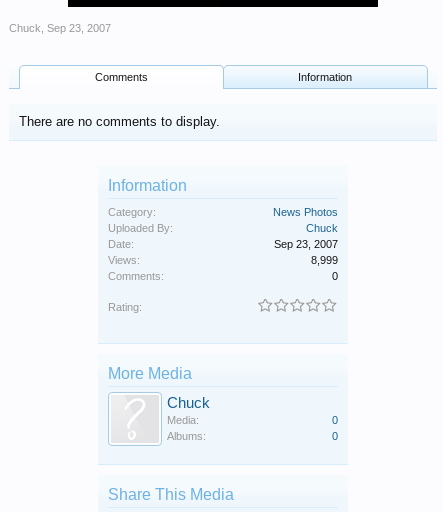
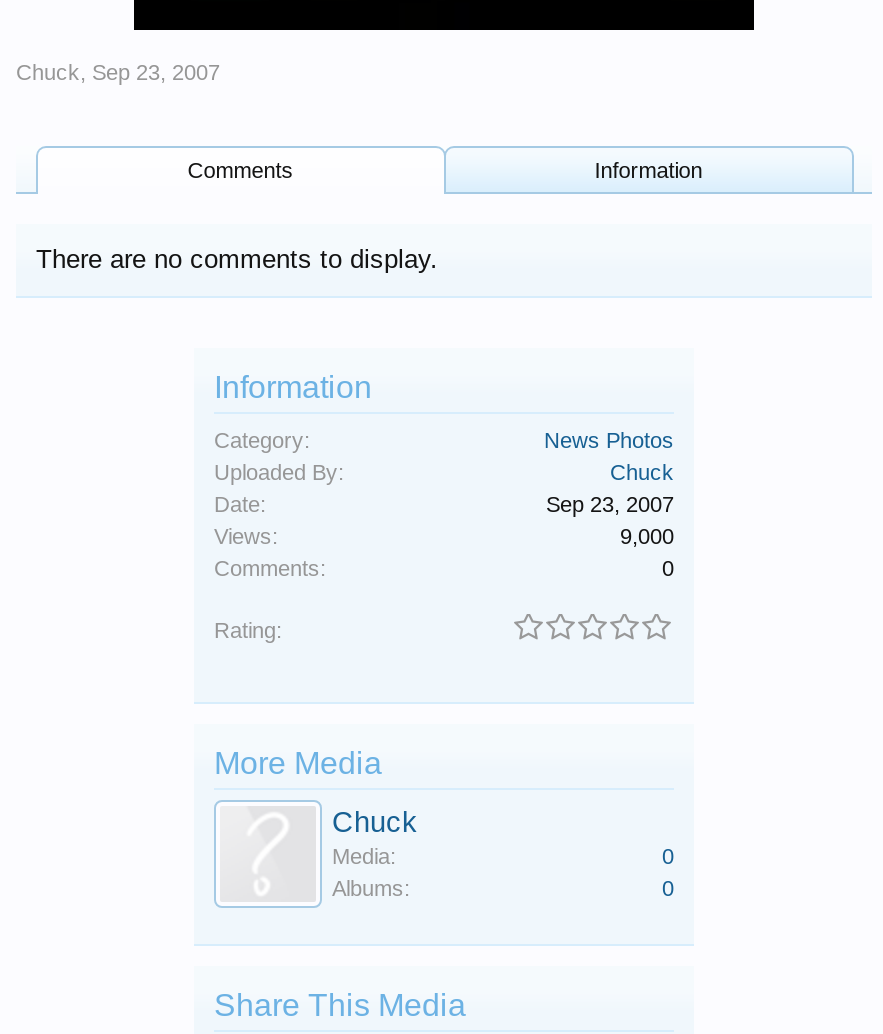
- 8,999
+ 9,000
